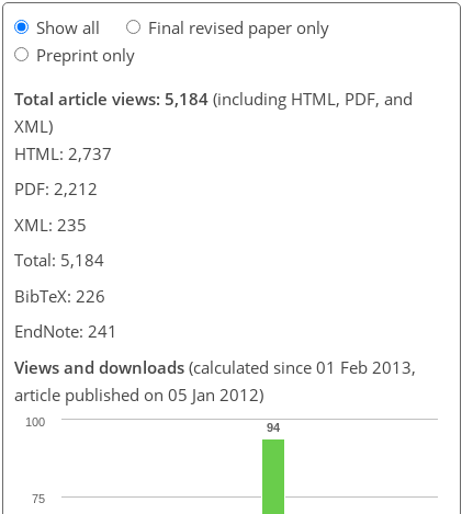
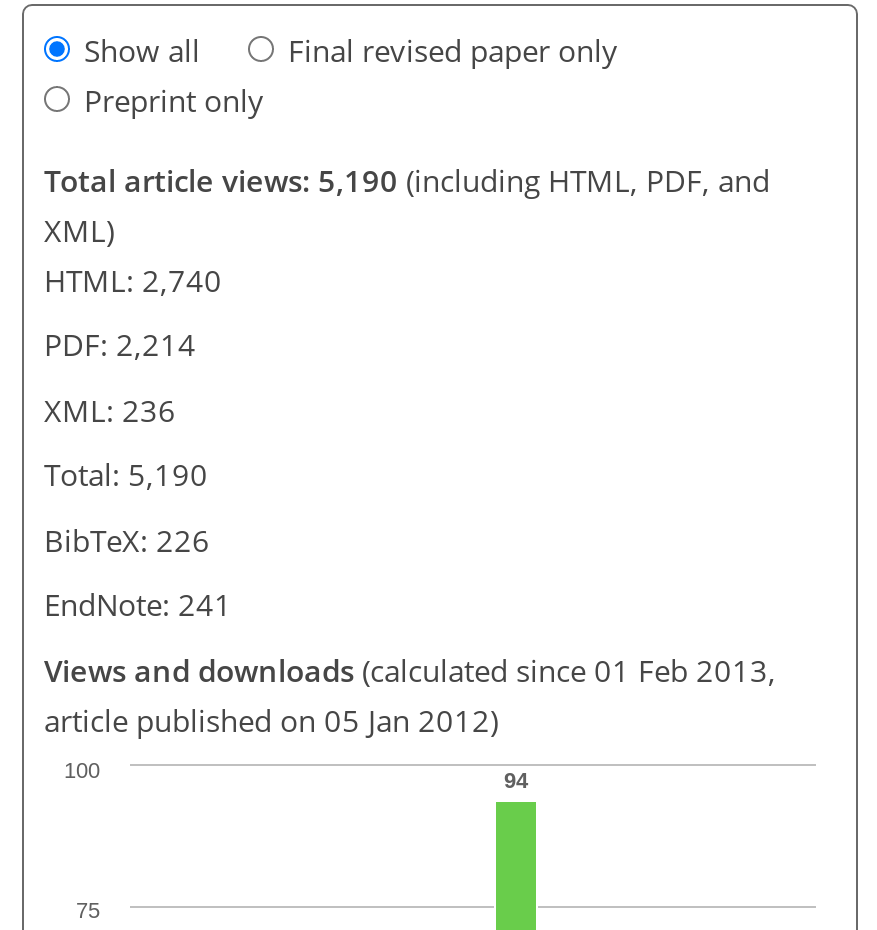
- Total article views: 5,184 (including HTML, PDF, and
+ Total article views: 5,190 (including HTML, PDF, and

- HTML: 2,737
+ HTML: 2,740

- PDF: 2,212
+ PDF: 2,214

- XML: 235
+ XML: 236

- Total: 5,184
+ Total: 5,190
